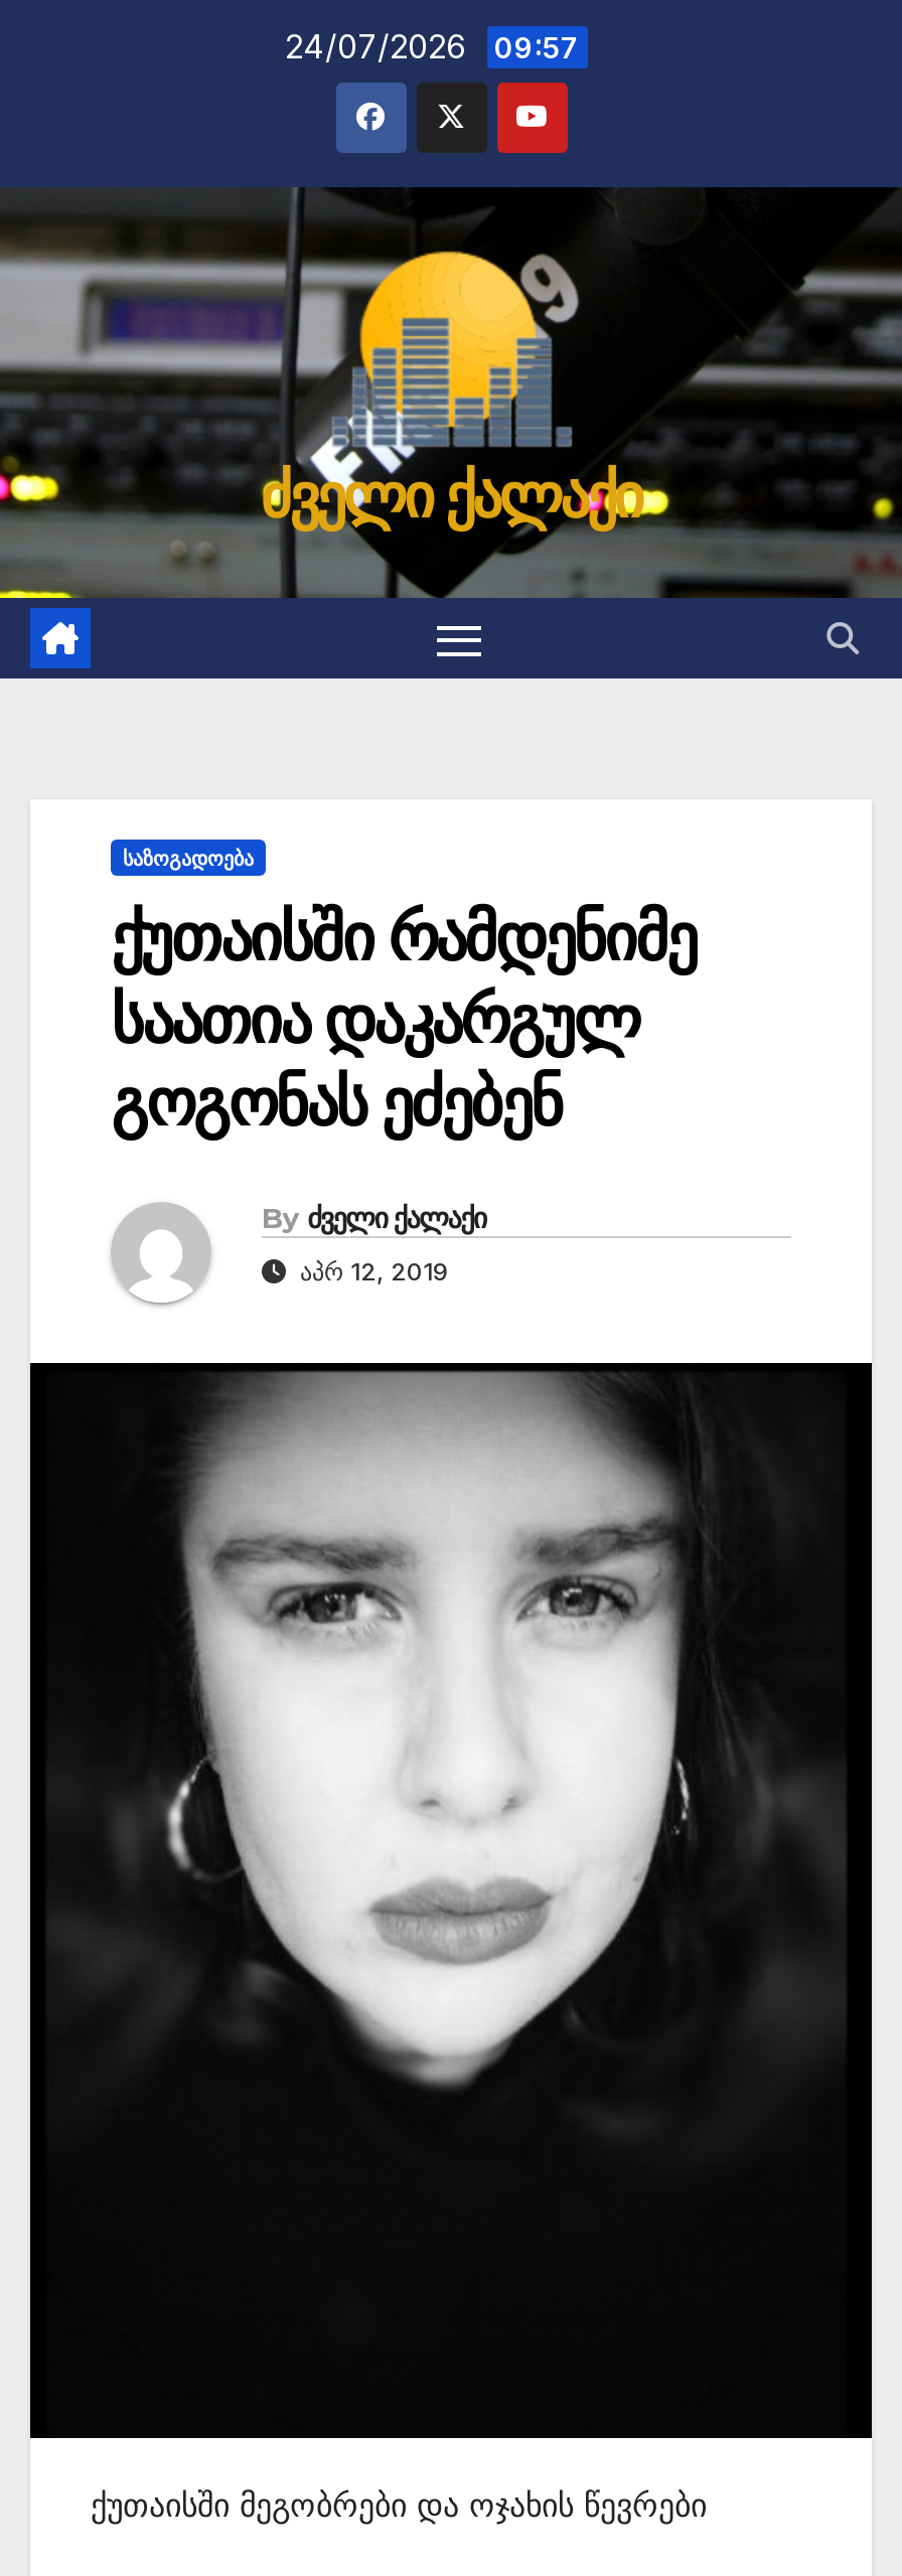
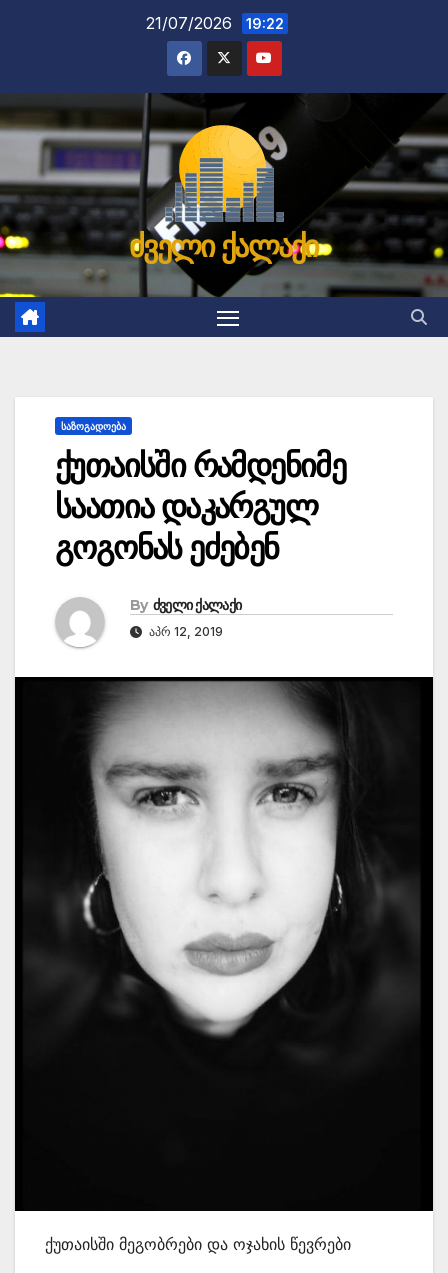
- 24/07/2026 09:57
+ 21/07/2026 19:22
